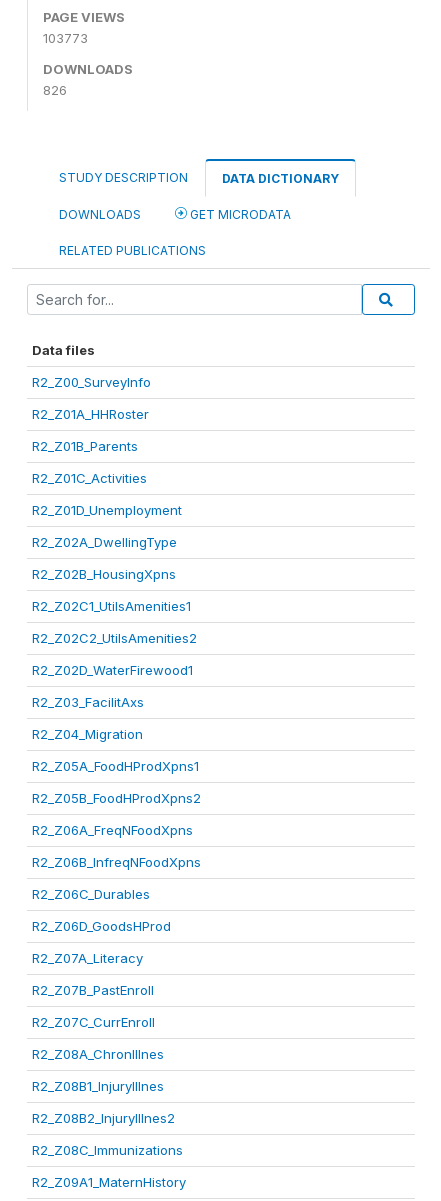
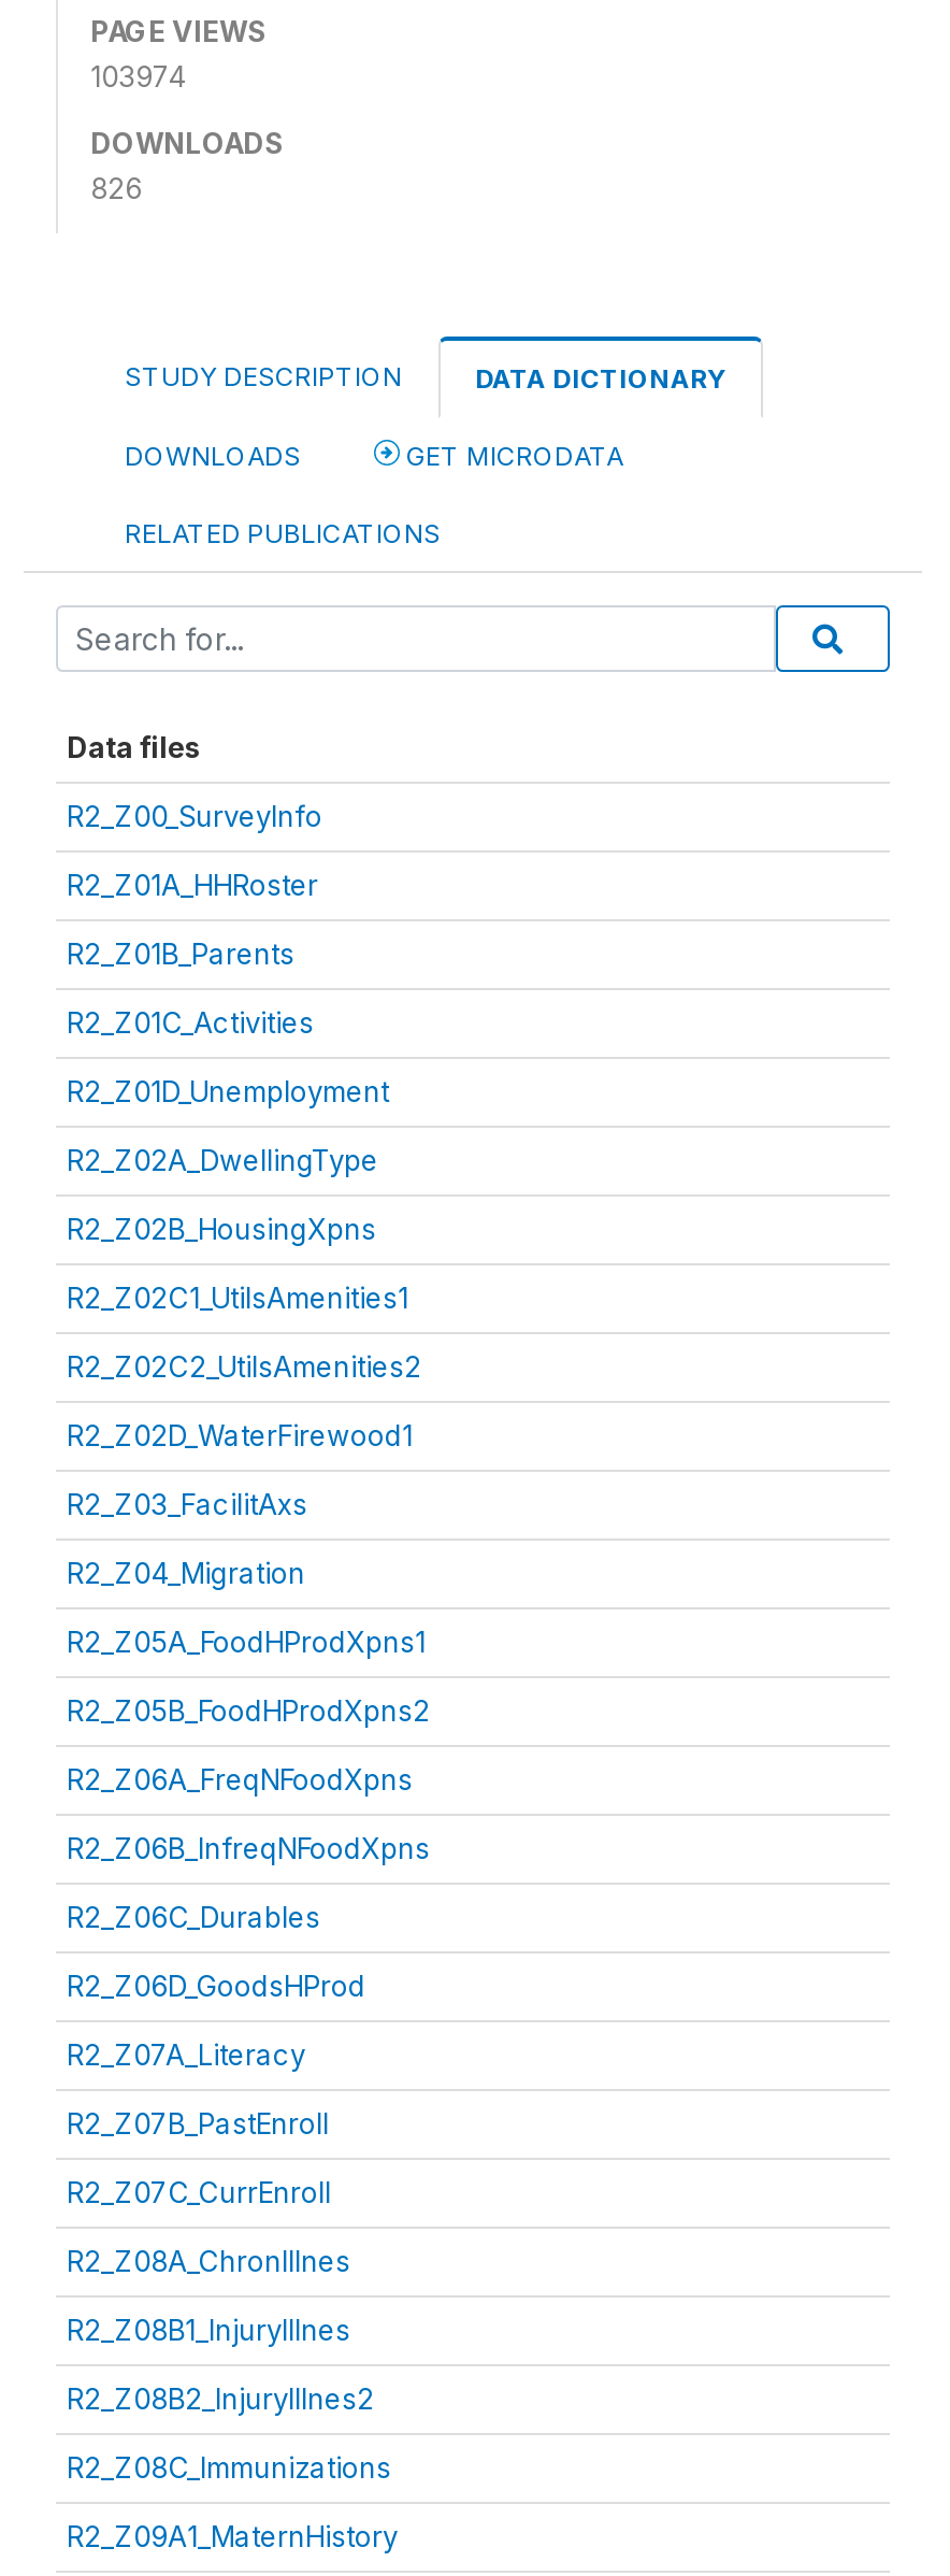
- 103773
+ 103974
